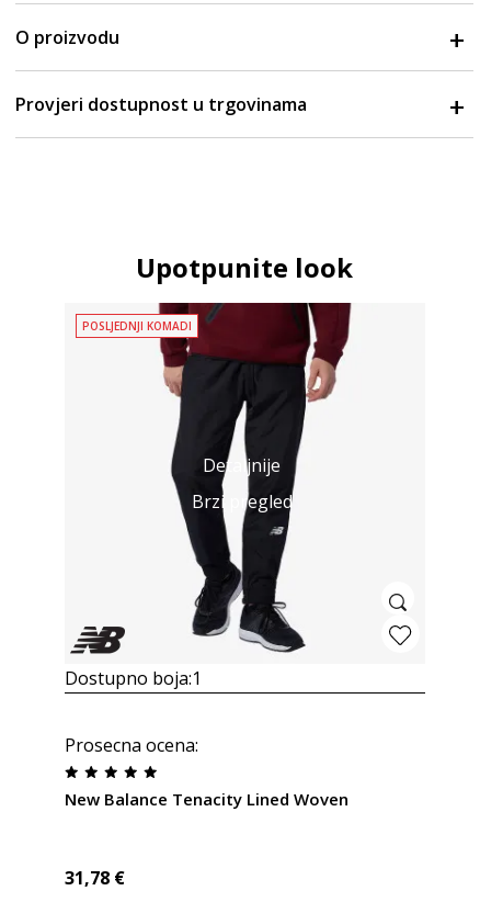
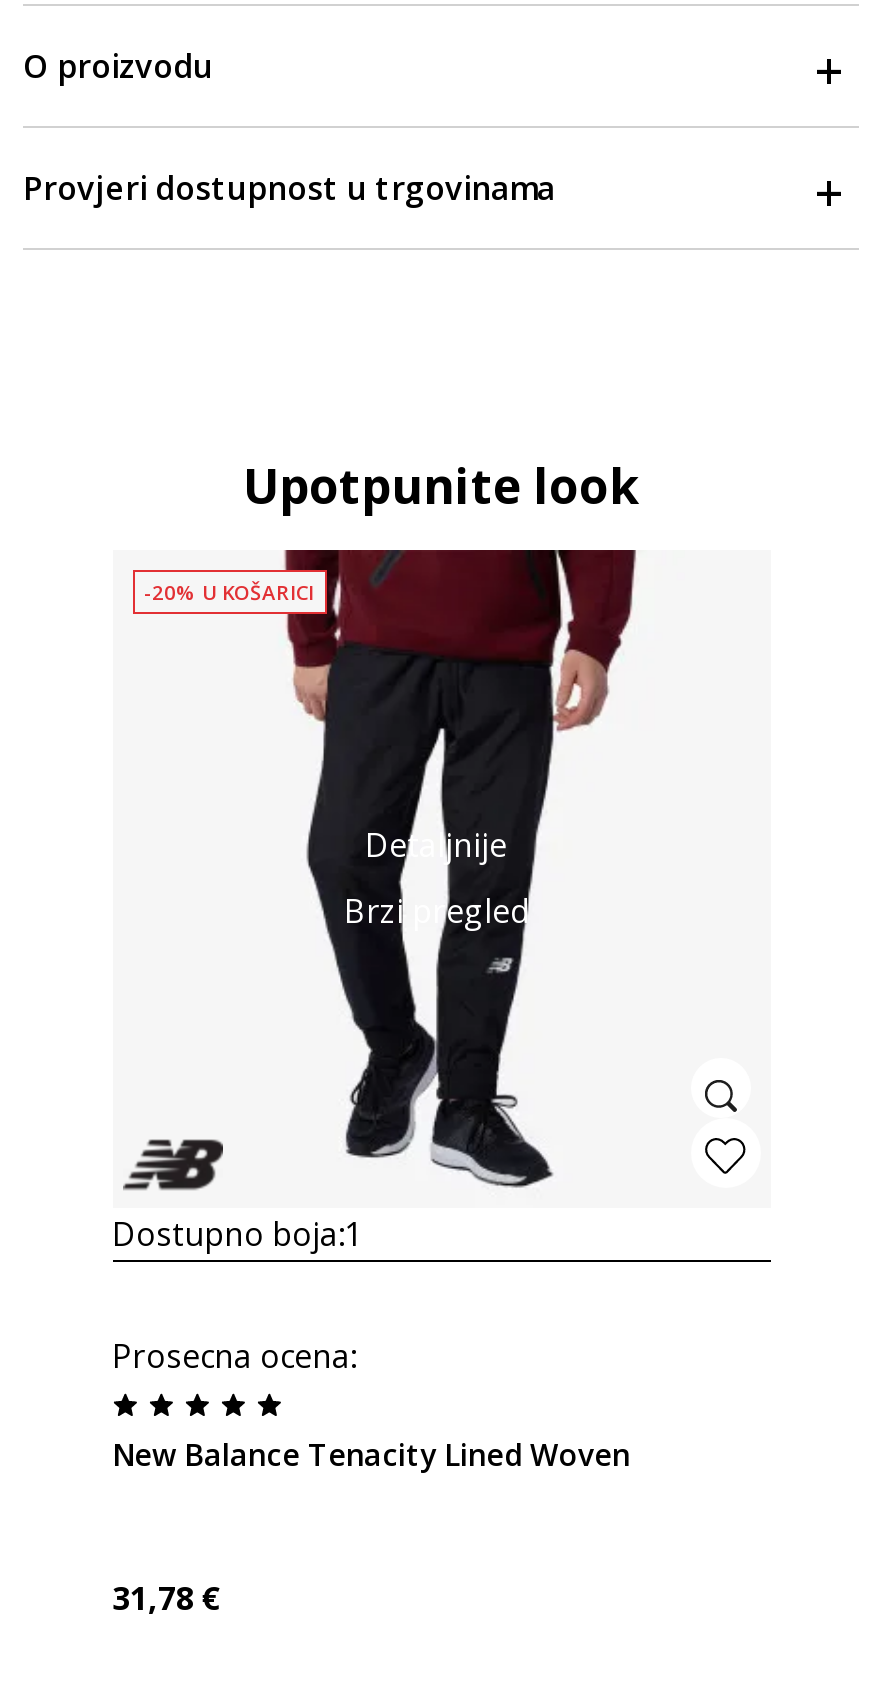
- POSLJEDNJI KOMADI
+ -20% U KOŠARICI
